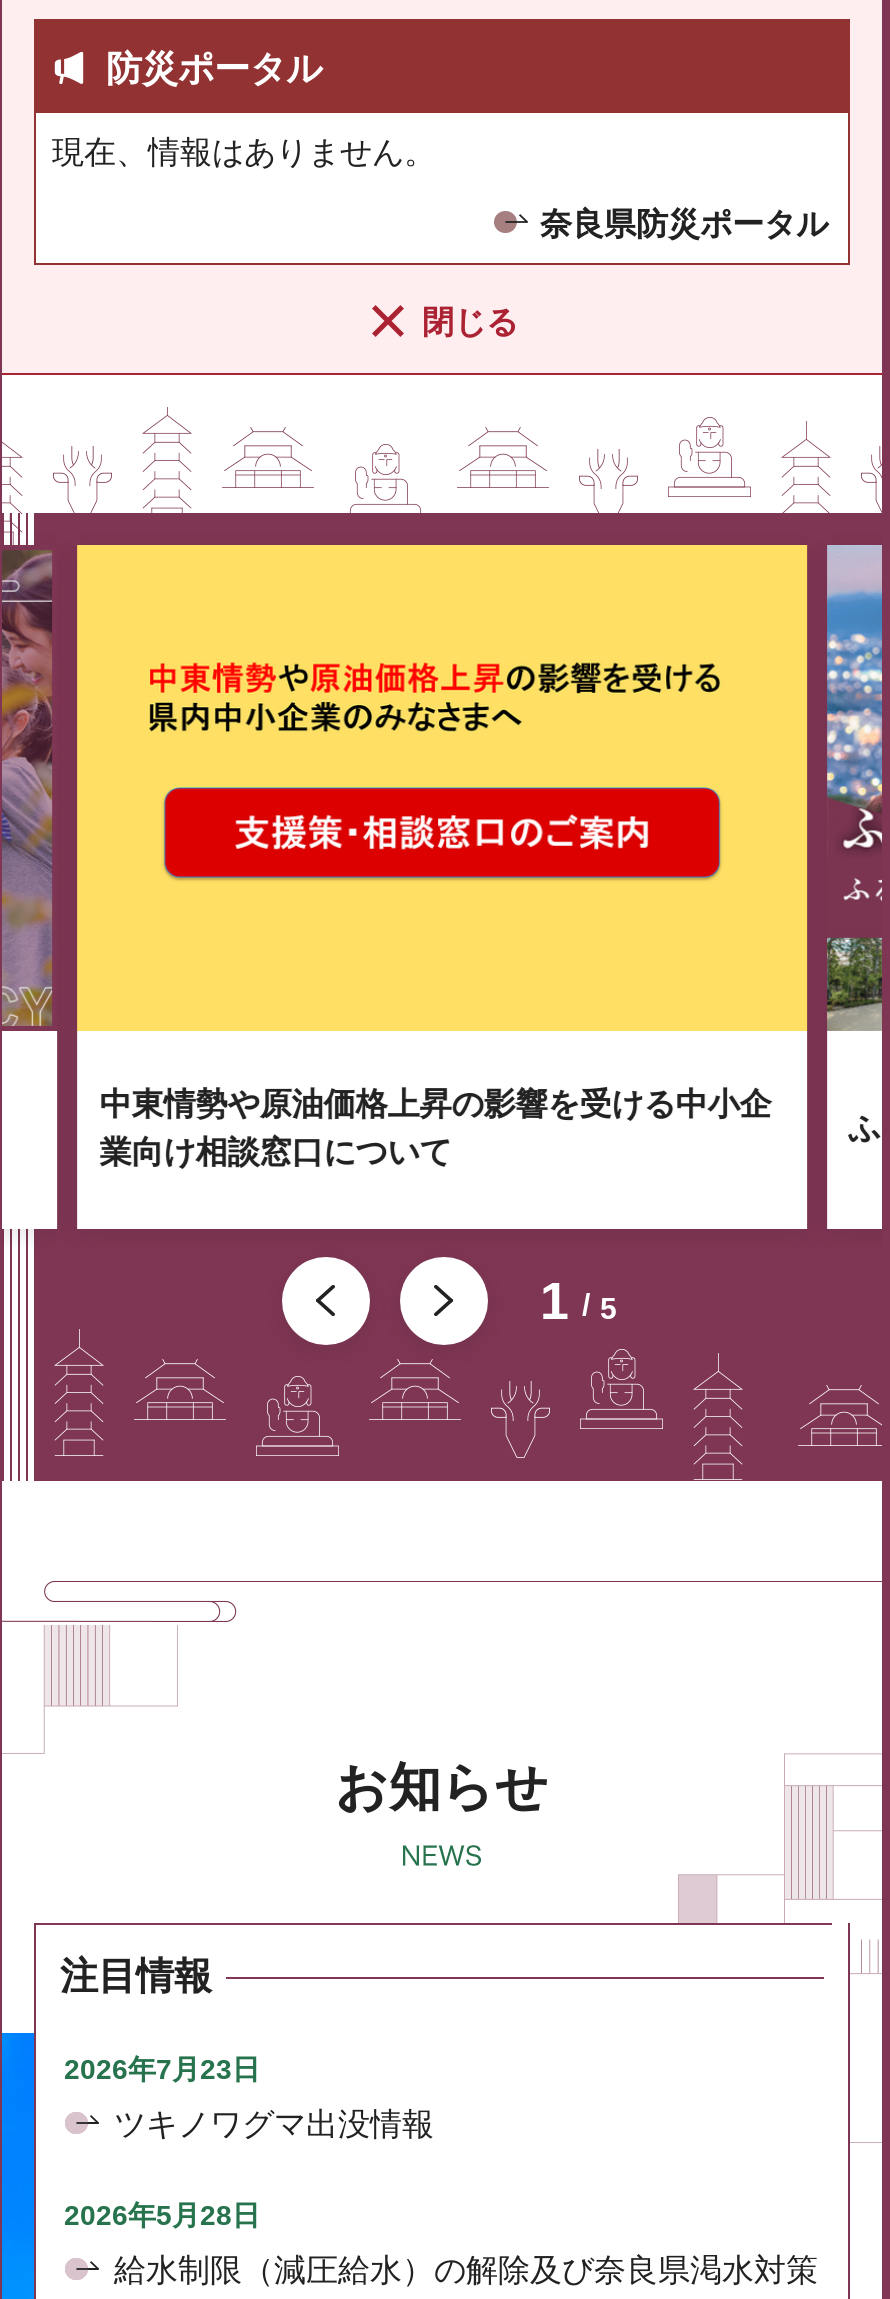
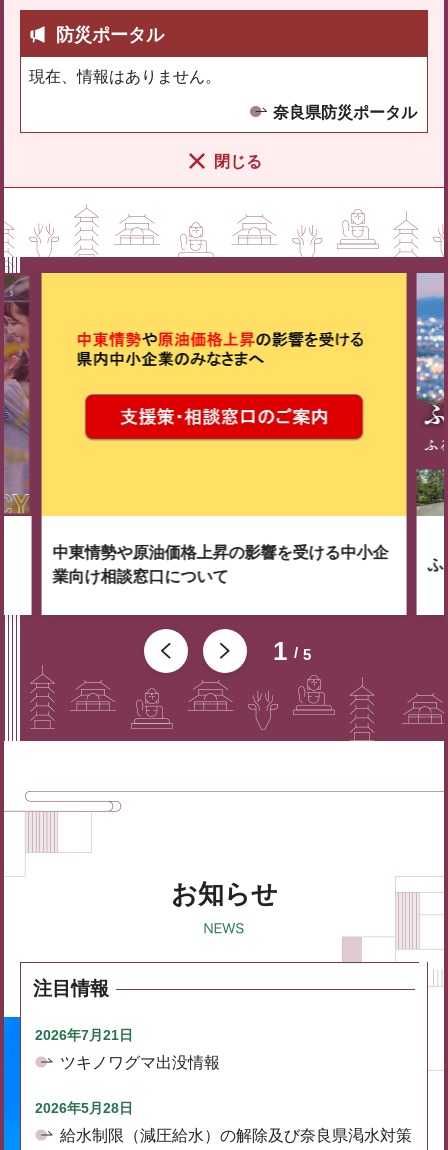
- 2026年7月23日
+ 2026年7月21日
